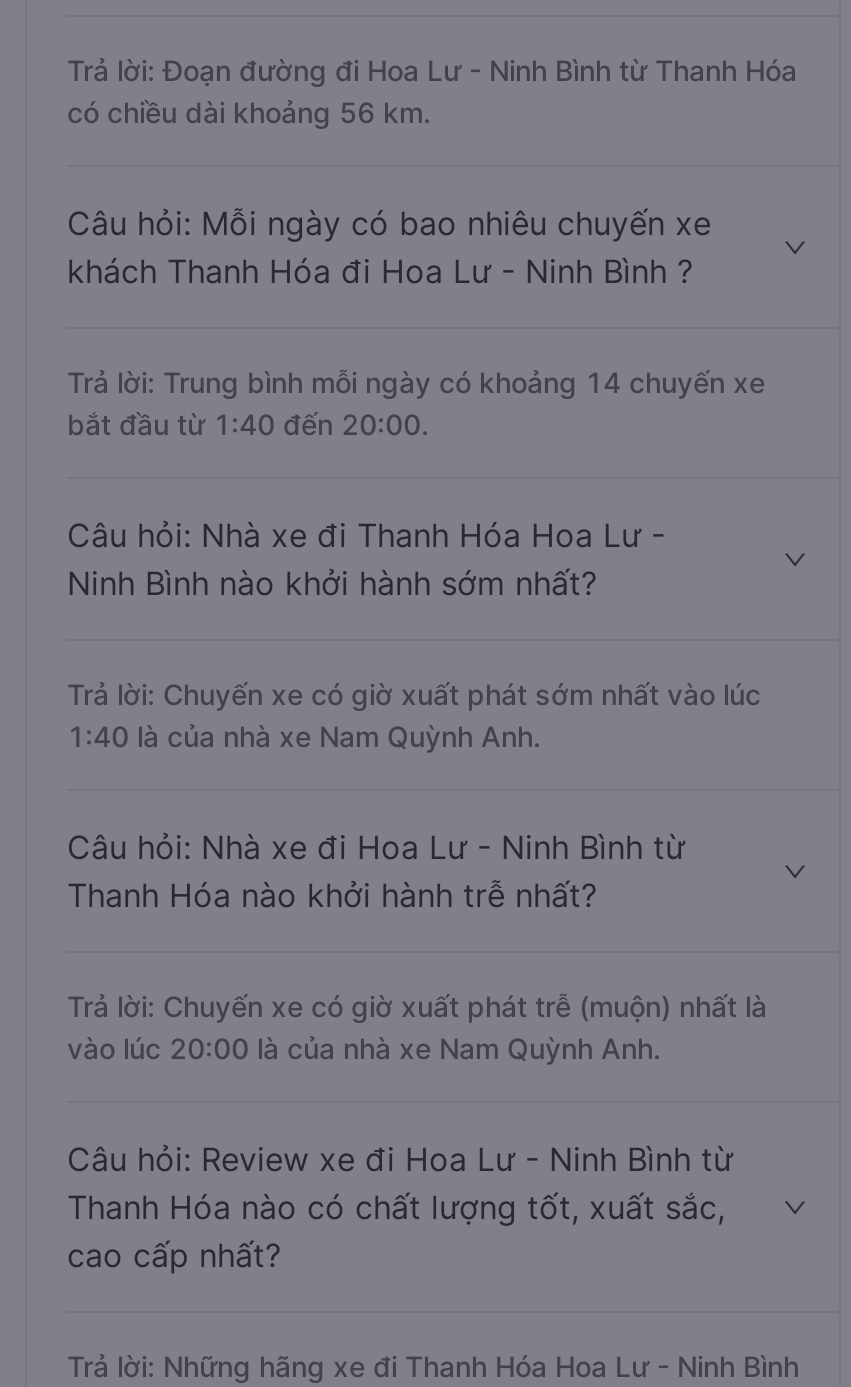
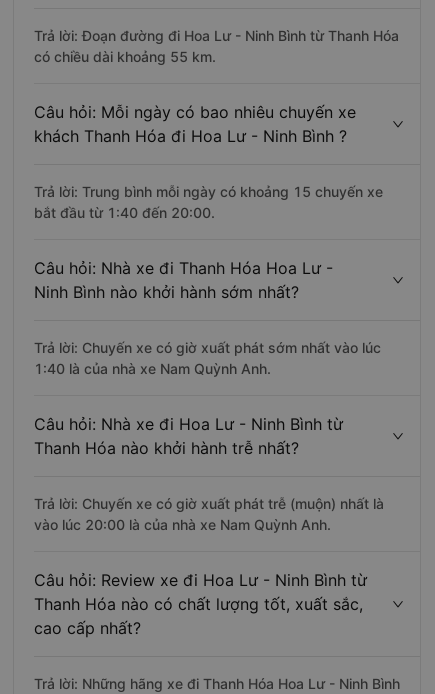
- có chiều dài khoảng 56 km.
+ có chiều dài khoảng 55 km.

- Trả lời: Trung bình mỗi ngày có khoảng 14 chuyến xe
+ Trả lời: Trung bình mỗi ngày có khoảng 15 chuyến xe
